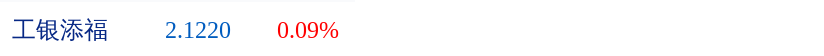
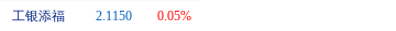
- 2.1220
+ 2.1150

- 0.09%
+ 0.05%
